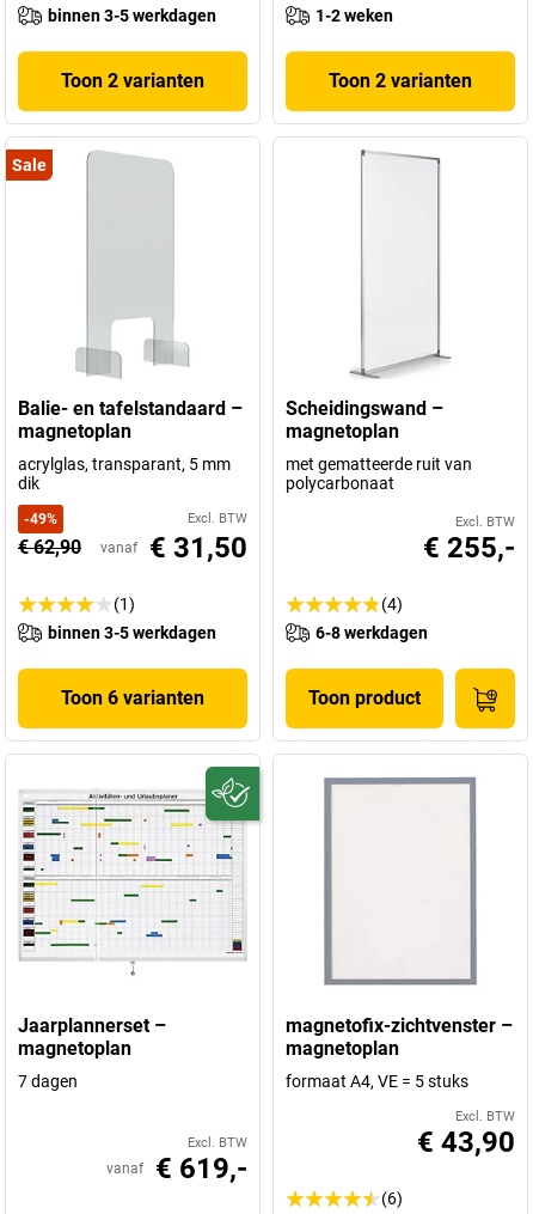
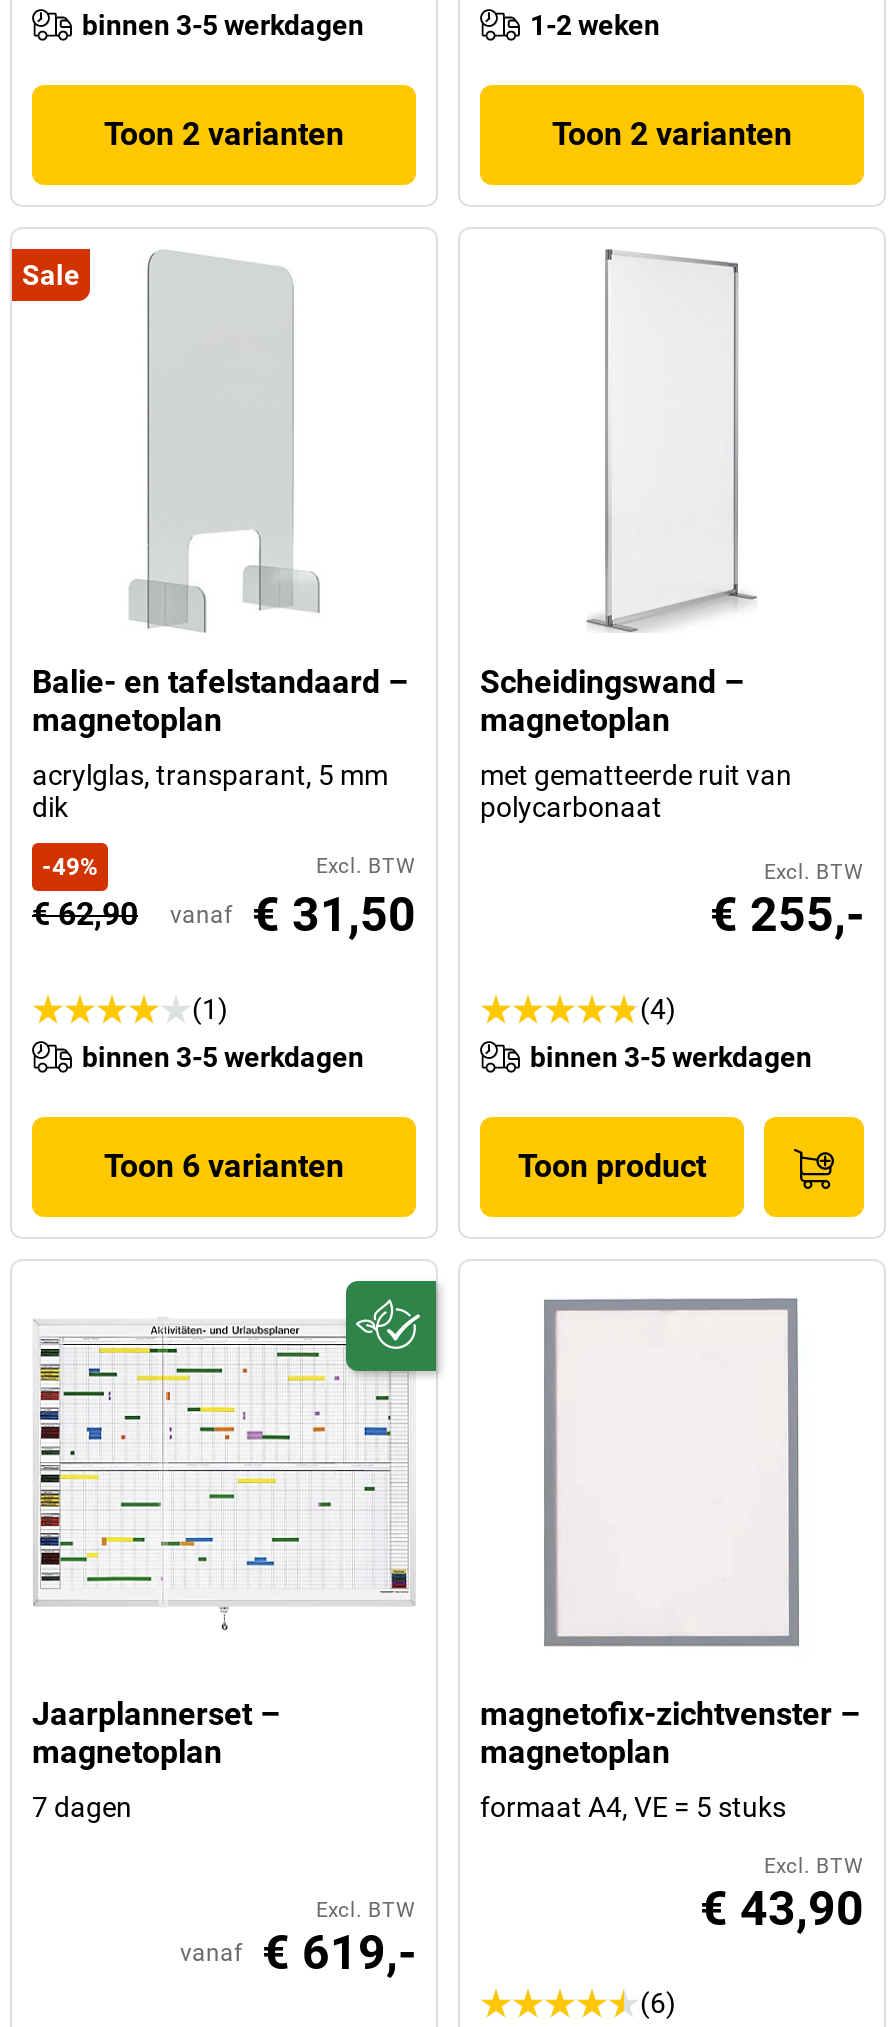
- 6-8 werkdagen
+ binnen 3-5 werkdagen
